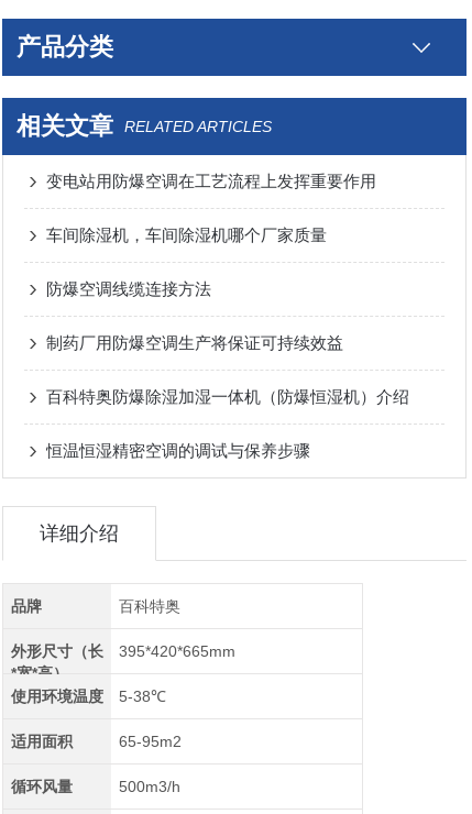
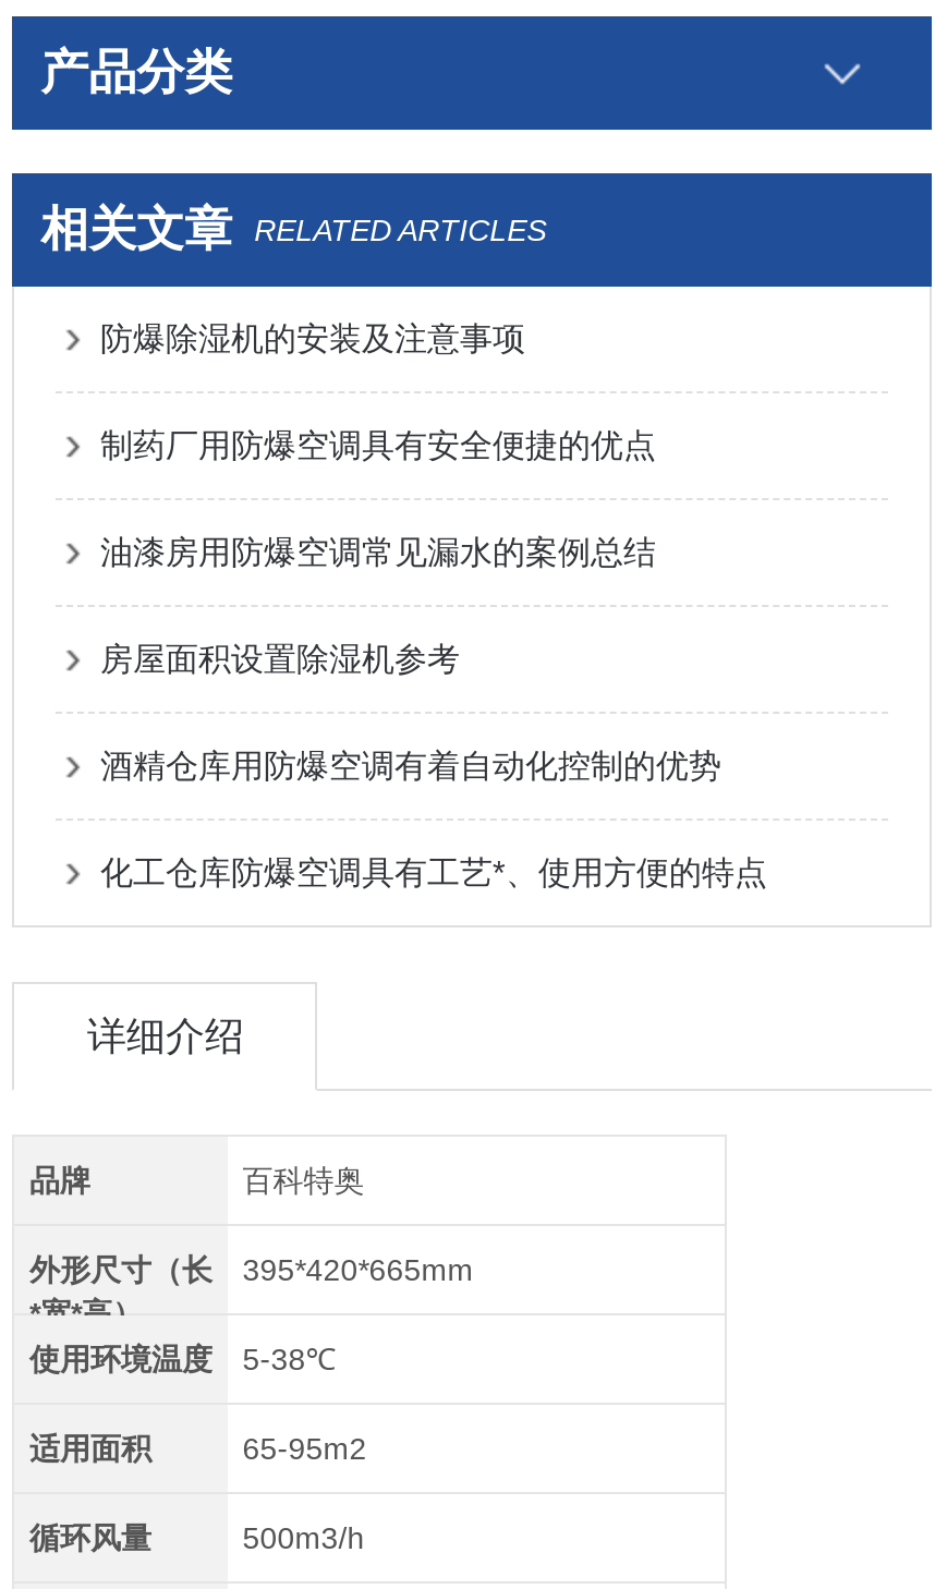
- 变电站用防爆空调在工艺流程上发挥重要作用
+ 防爆除湿机的安装及注意事项

- 车间除湿机，车间除湿机哪个厂家质量
+ 制药厂用防爆空调具有安全便捷的优点

- 防爆空调线缆连接方法
+ 油漆房用防爆空调常见漏水的案例总结

- 制药厂用防爆空调生产将保证可持续效益
+ 房屋面积设置除湿机参考

- 百科特奥防爆除湿加湿一体机（防爆恒湿机）介绍
+ 酒精仓库用防爆空调有着自动化控制的优势

- 恒温恒湿精密空调的调试与保养步骤
+ 化工仓库防爆空调具有工艺*、使用方便的特点
